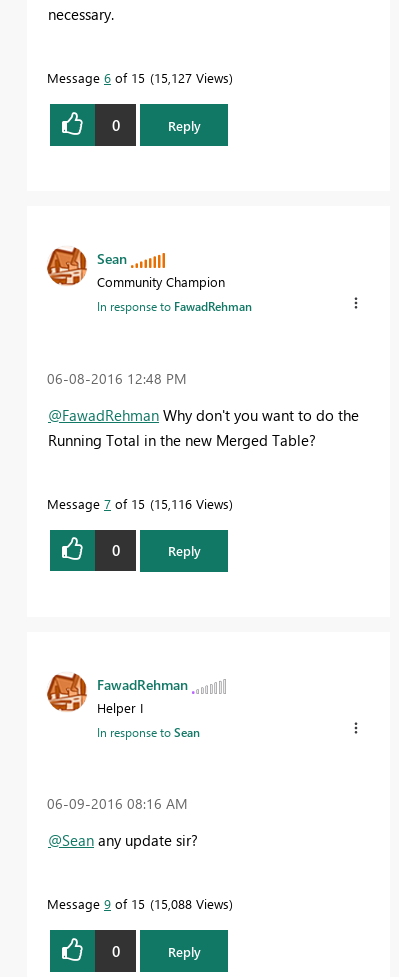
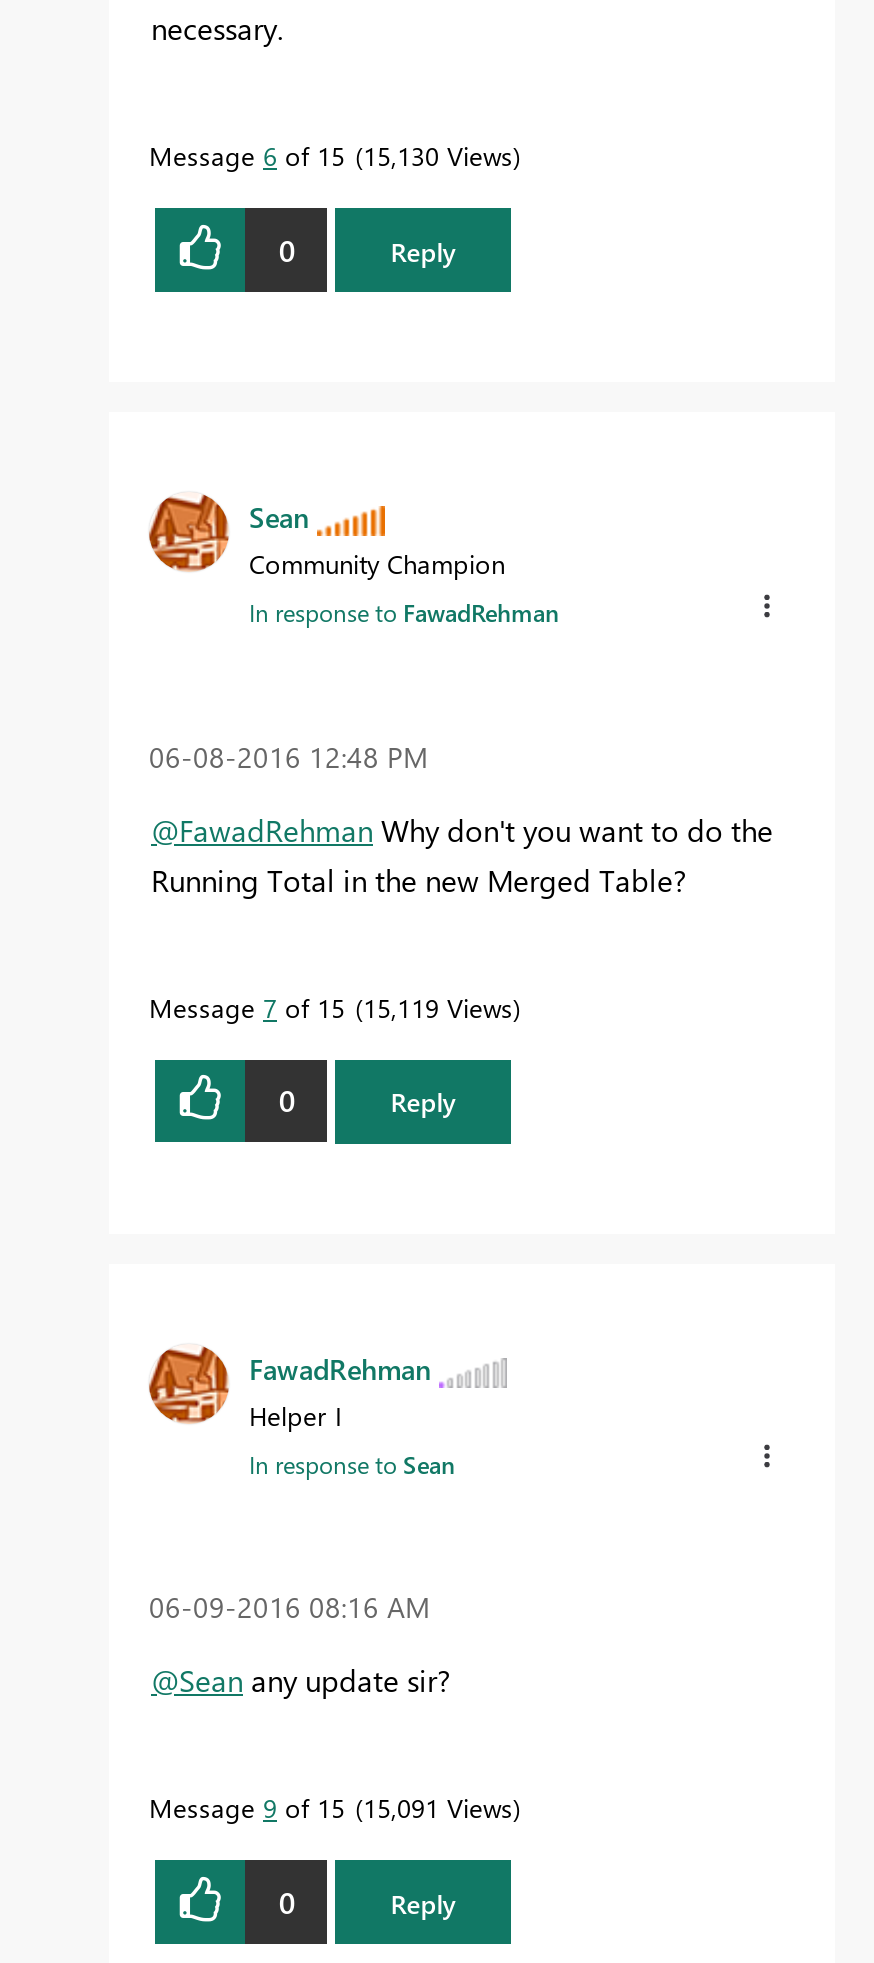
- Message 6 of 15 15,127 Views
+ Message 6 of 15 15,130 Views

- Message 7 of 15 15,116 Views
+ Message 7 of 15 15,119 Views

- Message 9 of 15 15,088 Views
+ Message 9 of 15 15,091 Views
